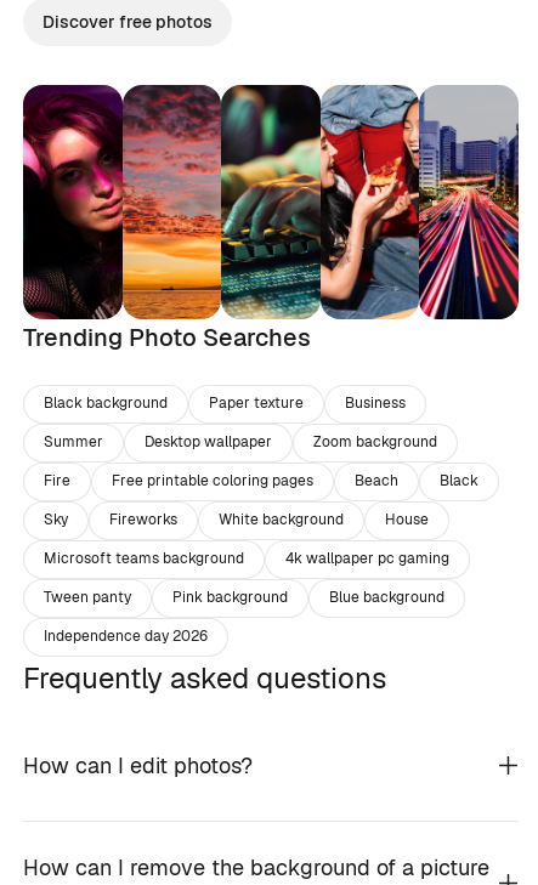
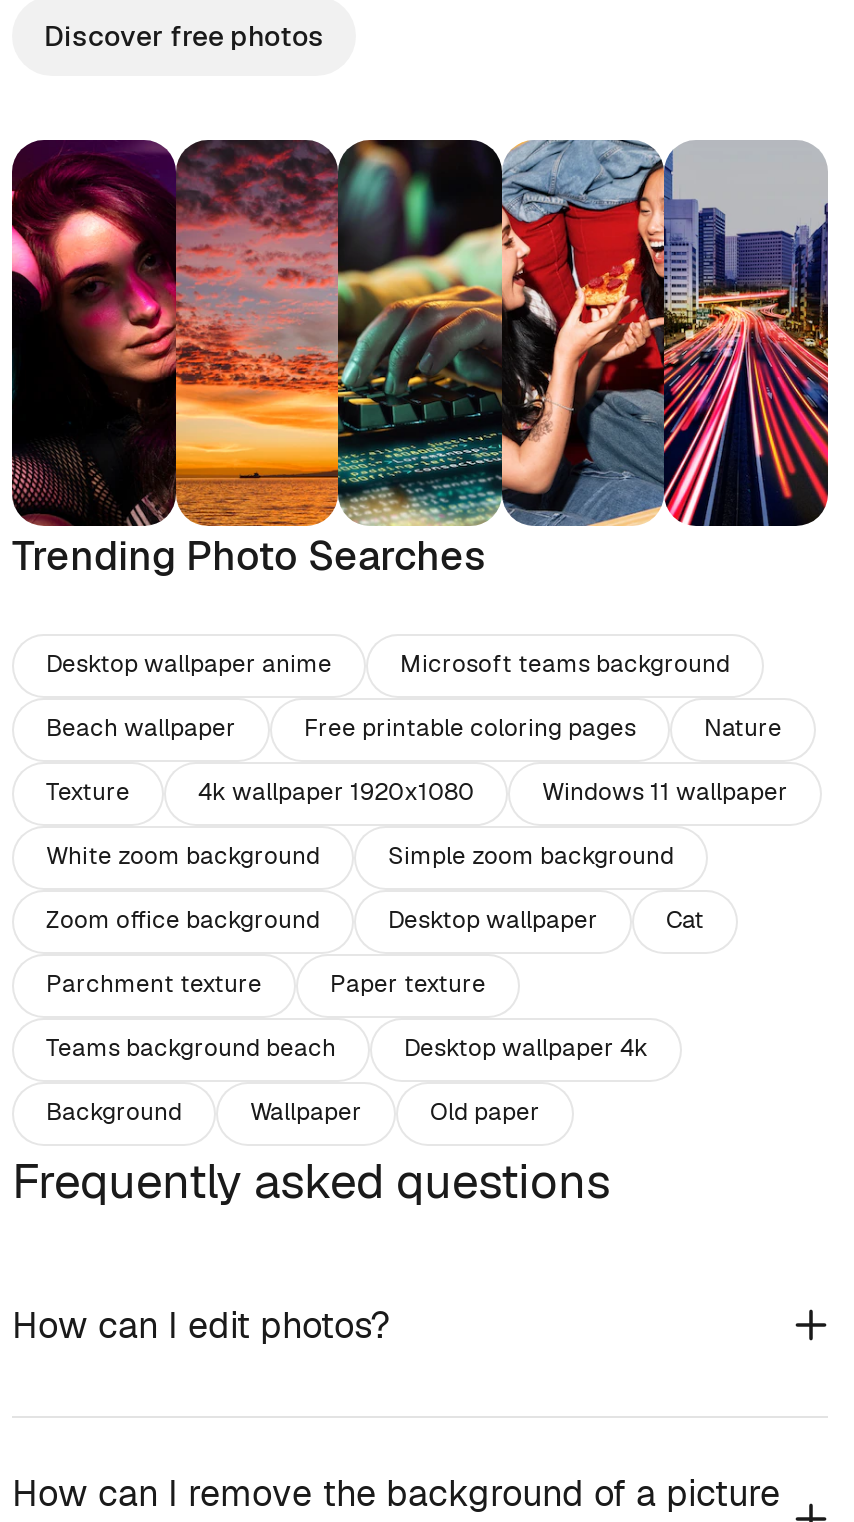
- Black background
+ Desktop wallpaper anime
+ Beach wallpaper
+ Nature
+ Texture
+ 4k wallpaper 1920x1080
+ Windows 11 wallpaper
+ White zoom background
+ Simple zoom background
+ Zoom office background
+ Cat
+ Parchment texture

- Business
- Summer
- Zoom background
- Fire
- Beach
- Black
- Sky
- Fireworks
- White background
- House
- 4k wallpaper pc gaming
- Tween panty
- Pink background
- Blue background
- Independence day 2026
+ Teams background beach
+ Desktop wallpaper 4k
+ Background
+ Wallpaper
+ Old paper

moved down: Paper texture

moved up: Desktop wallpaper

moved up: Free printable coloring pages

moved up: Microsoft teams background
